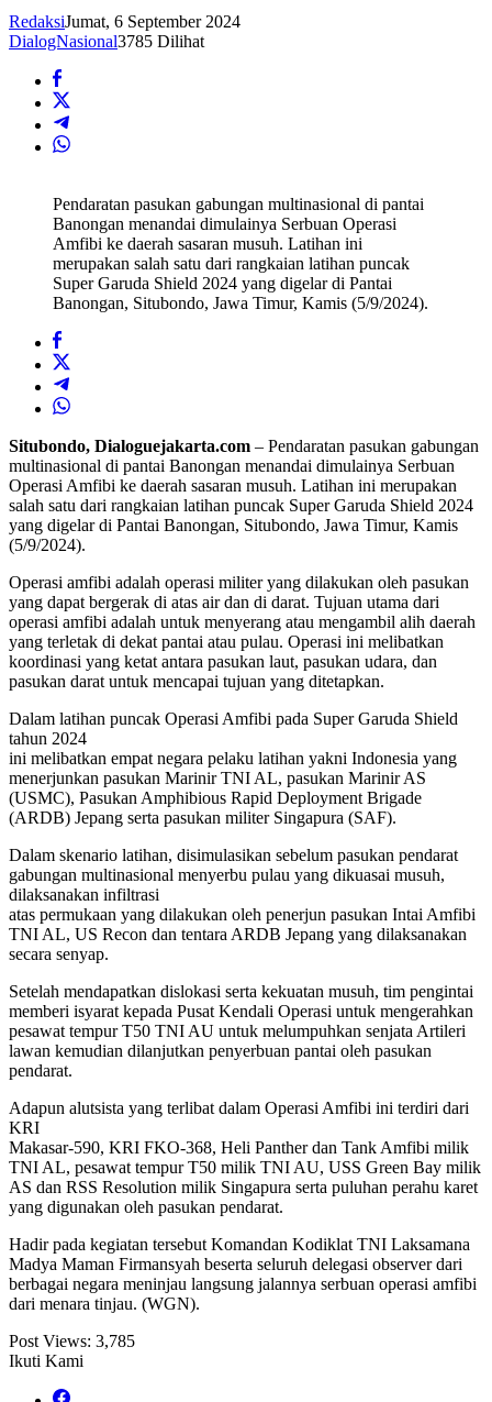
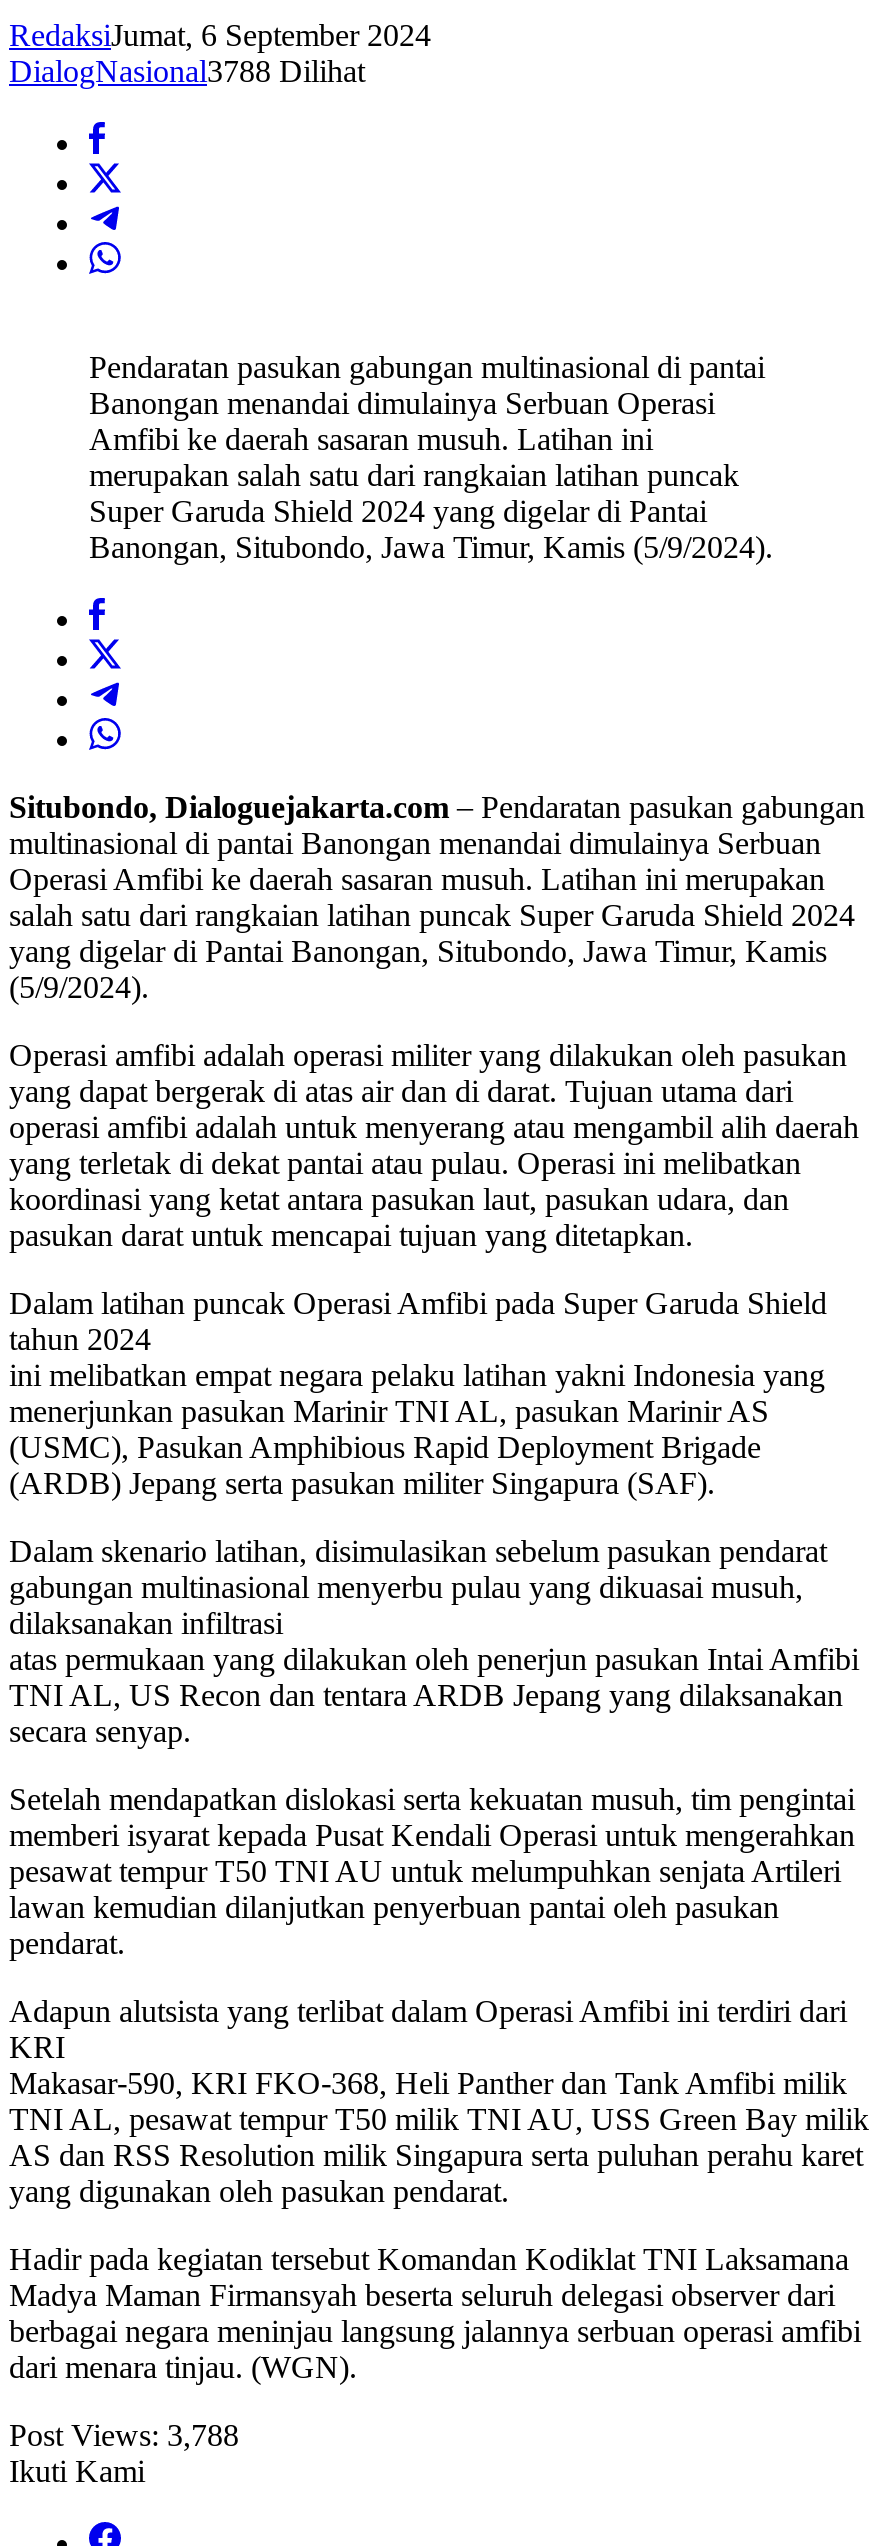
- DialogNasional3785 Dilihat
+ DialogNasional3788 Dilihat

- Post Views: 3,785
+ Post Views: 3,788
